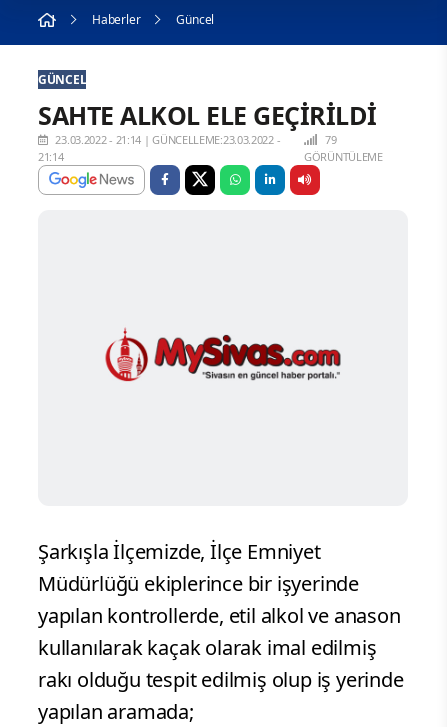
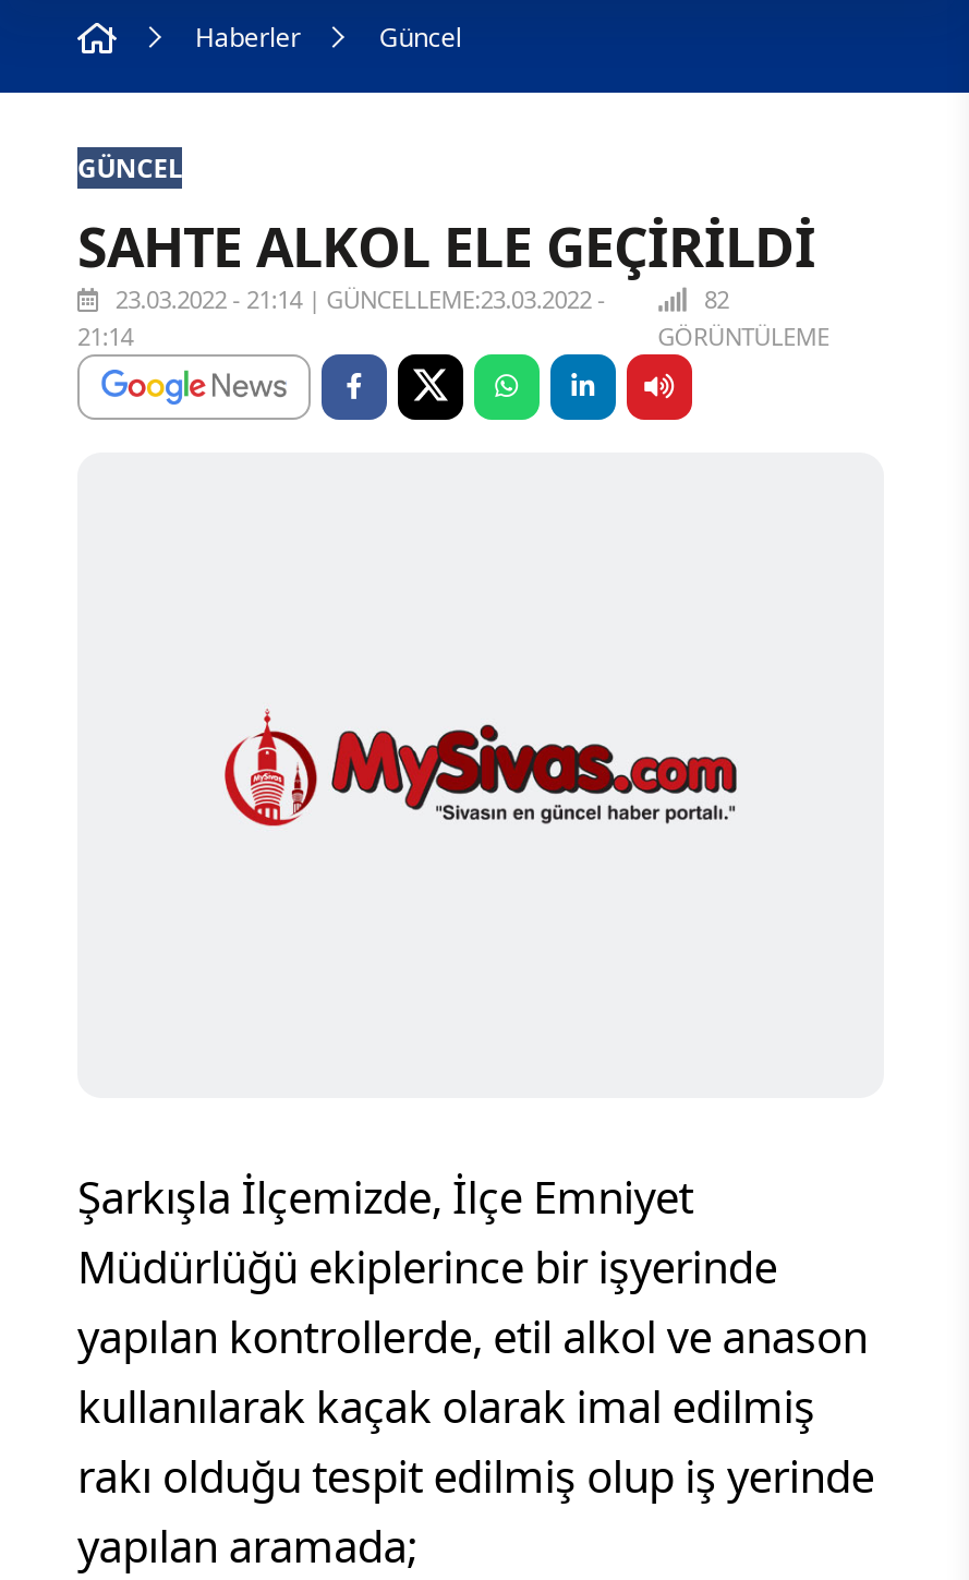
- 79
+ 82
